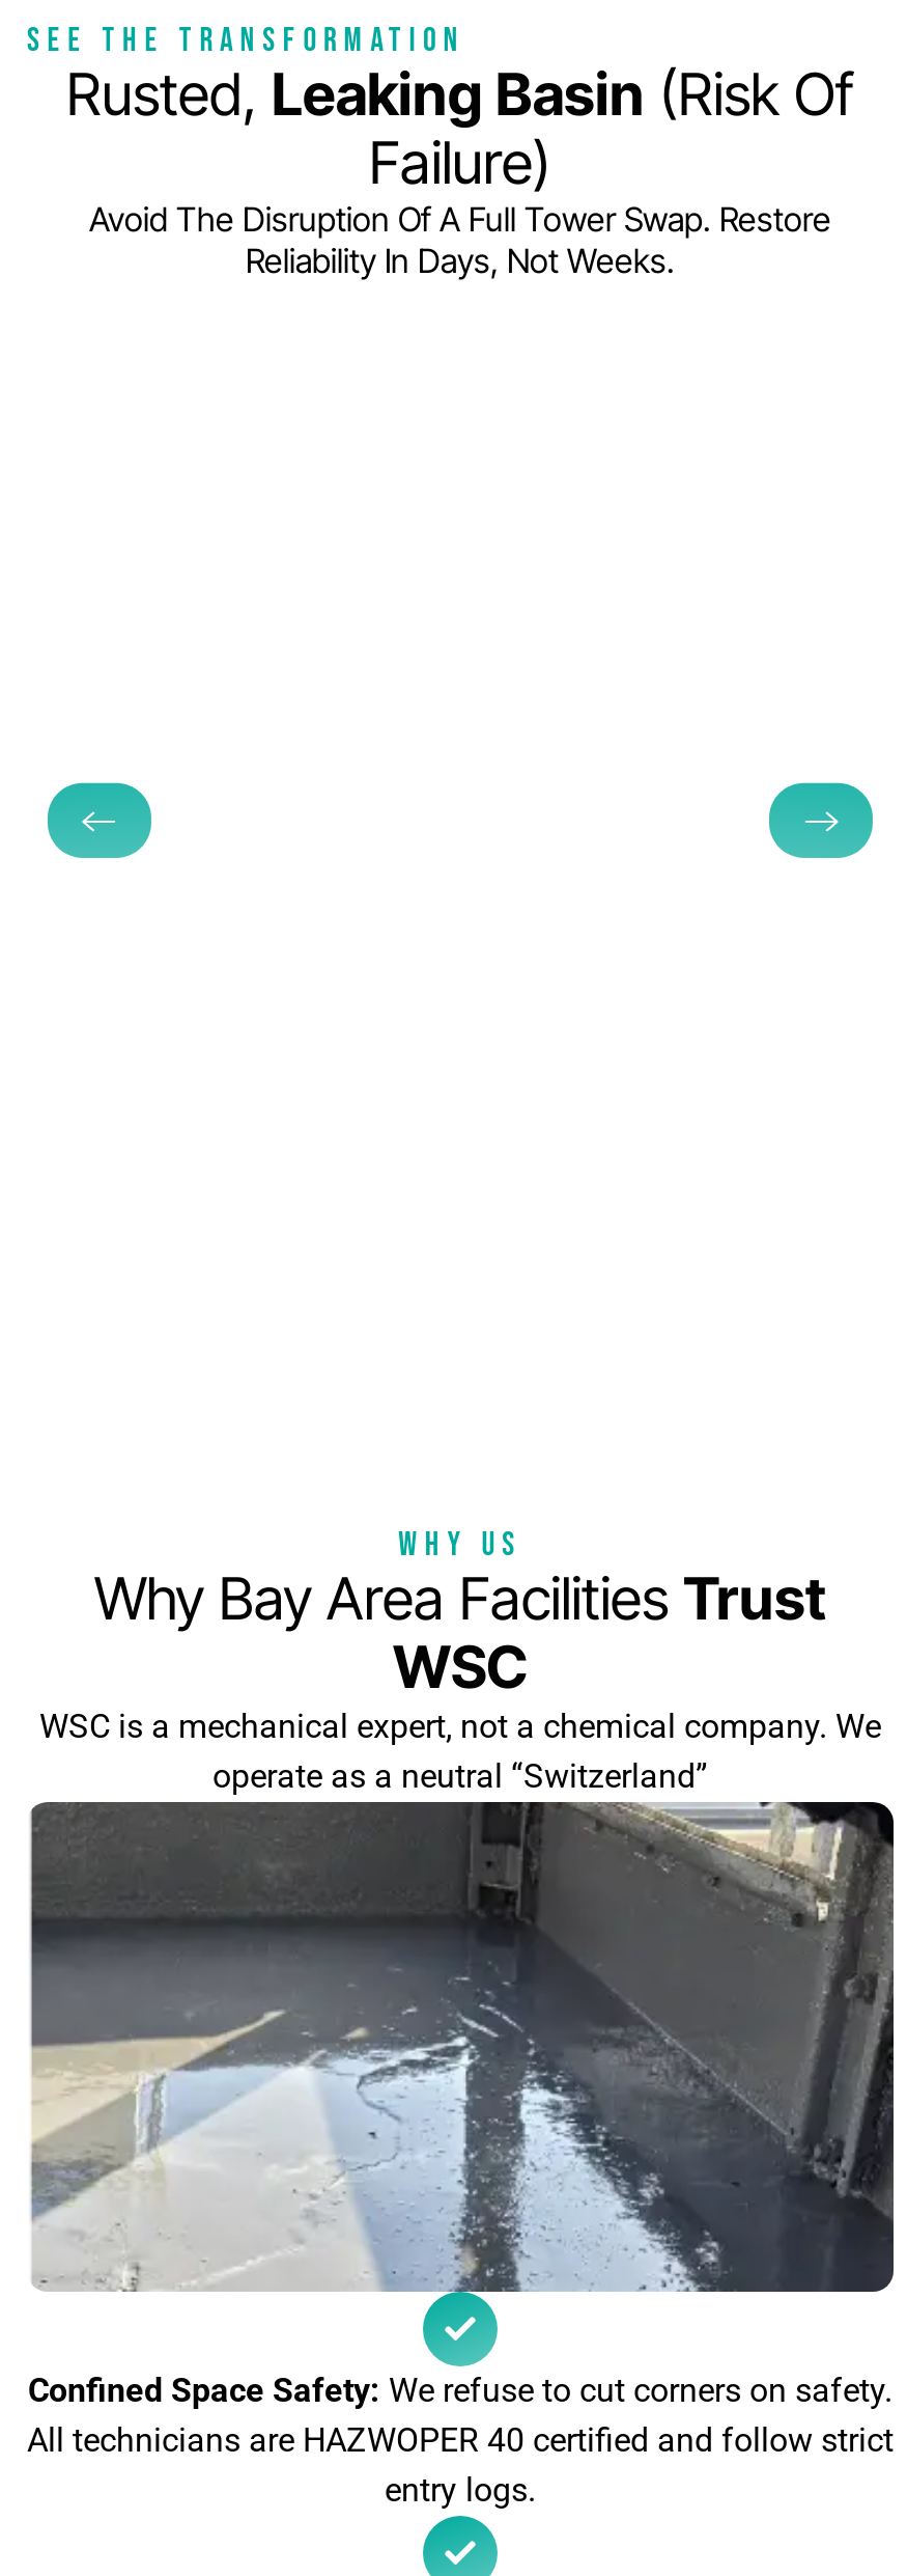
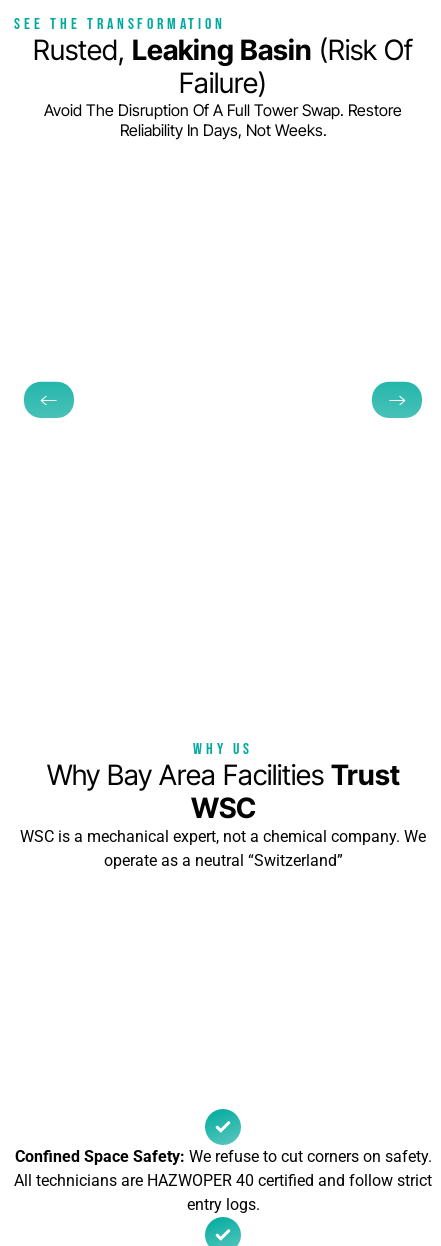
- [image]
